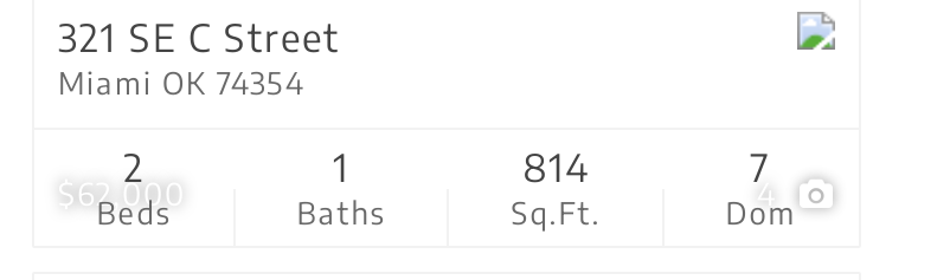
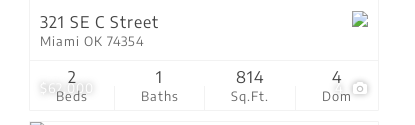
- 7
+ 4
